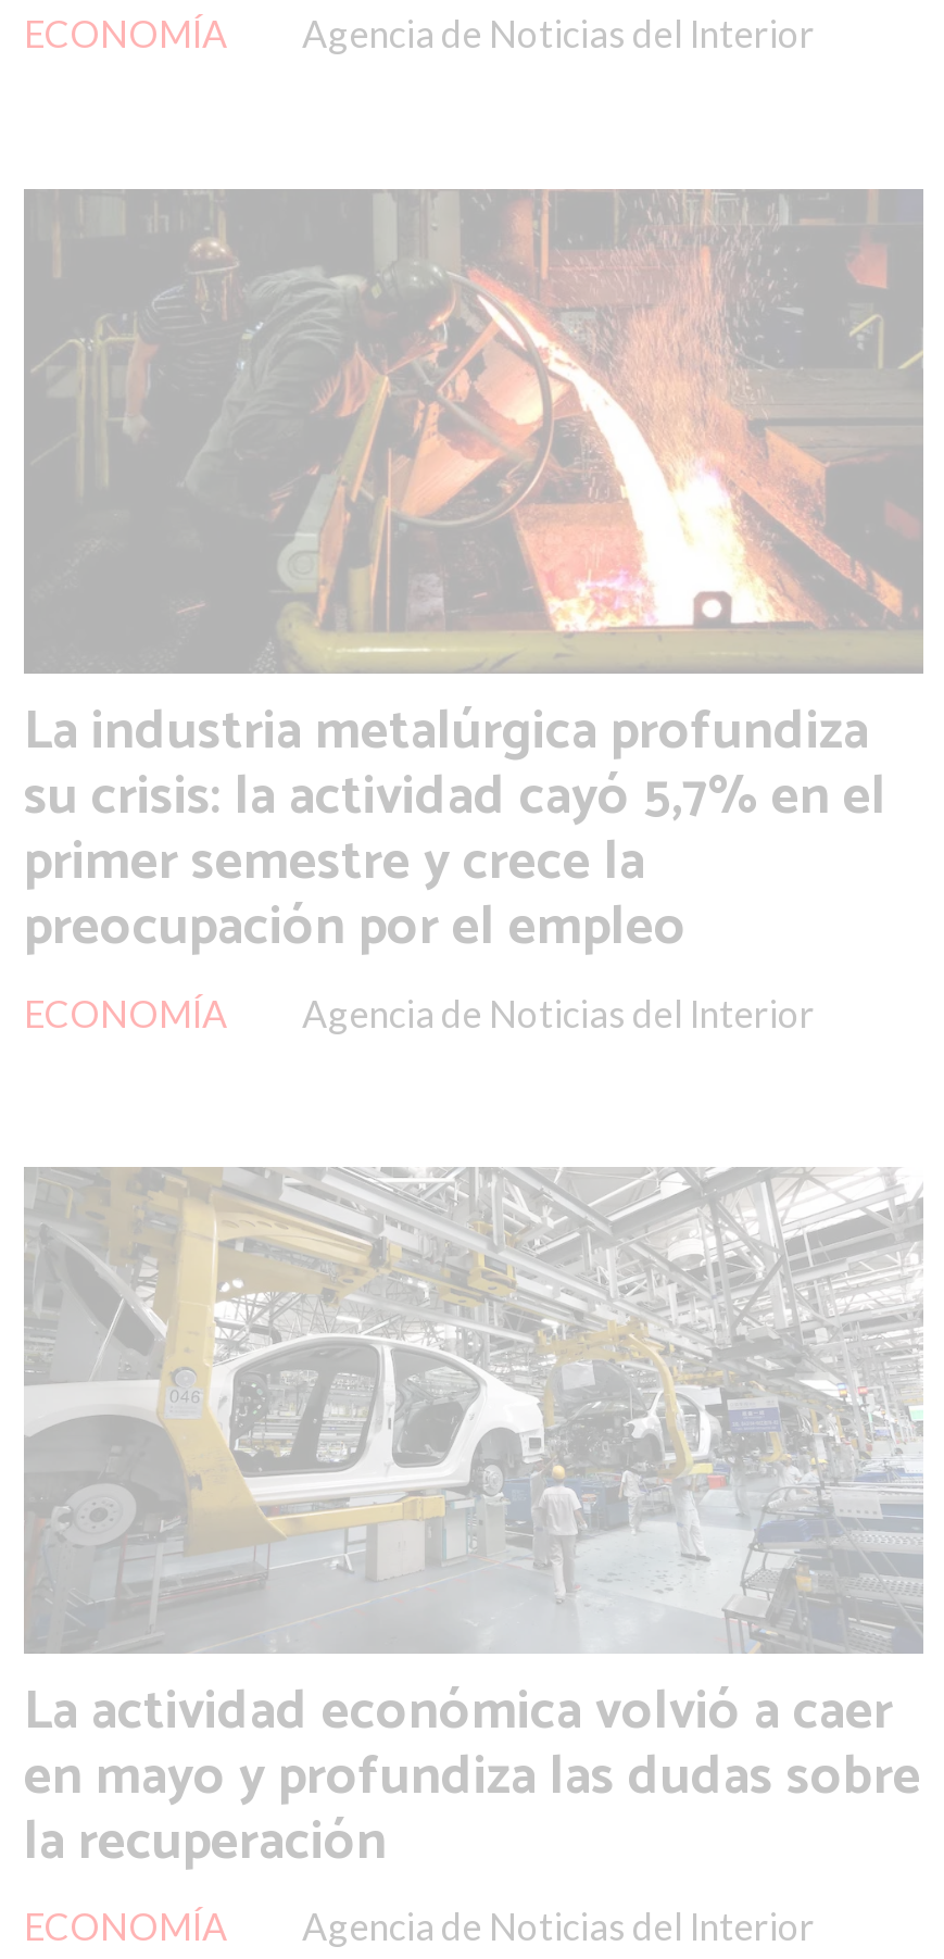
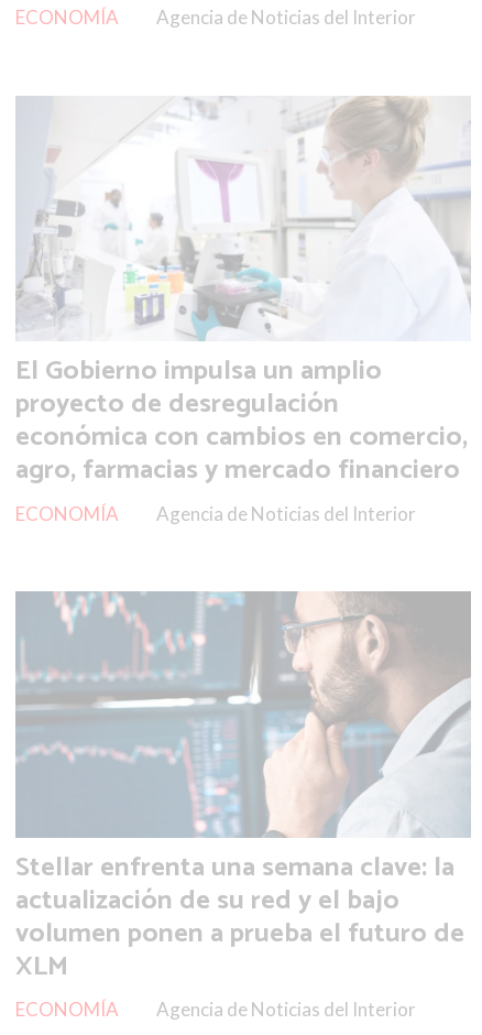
- [image]
- La industria metalúrgica profundiza
- su crisis: la actividad cayó 5,7% en el
- primer semestre y crece la
- preocupación por el empleo
+ [image]
+ El Gobierno impulsa un amplio
+ proyecto de desregulación
+ económica con cambios en comercio,
+ agro, farmacias y mercado financiero

- [image]
- La actividad económica volvió a caer
- en mayo y profundiza las dudas sobre
- la recuperación
+ [image]
+ Stellar enfrenta una semana clave: la
+ actualización de su red y el bajo
+ volumen ponen a prueba el futuro de
+ XLM
